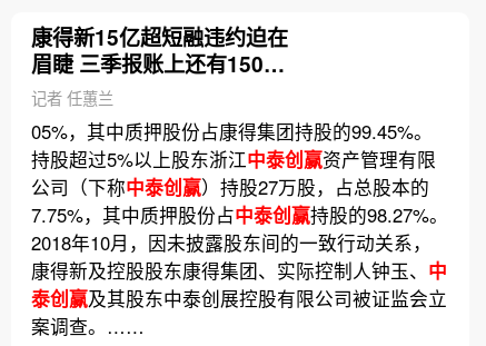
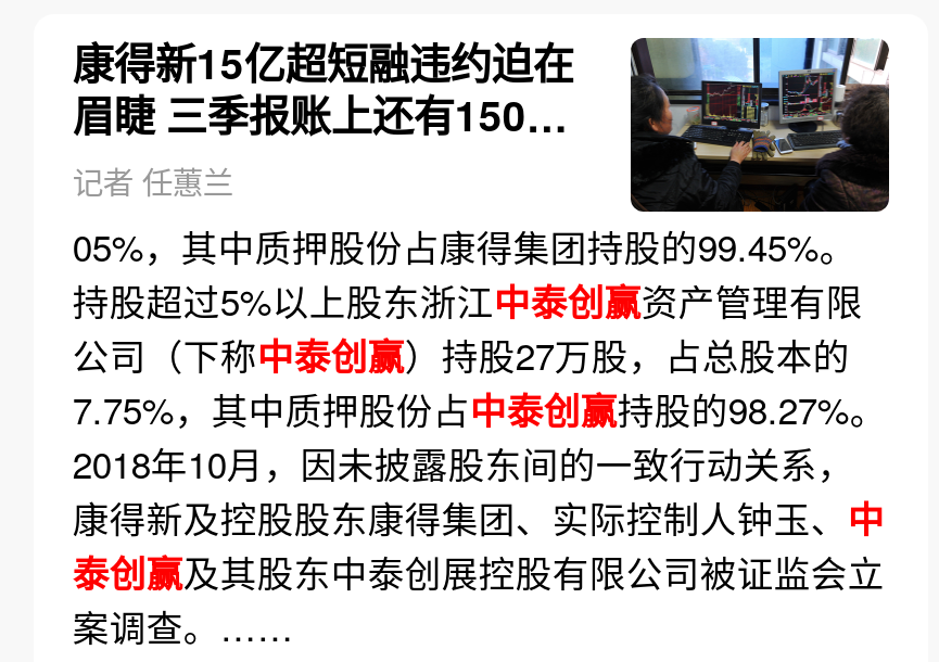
+ [image]
